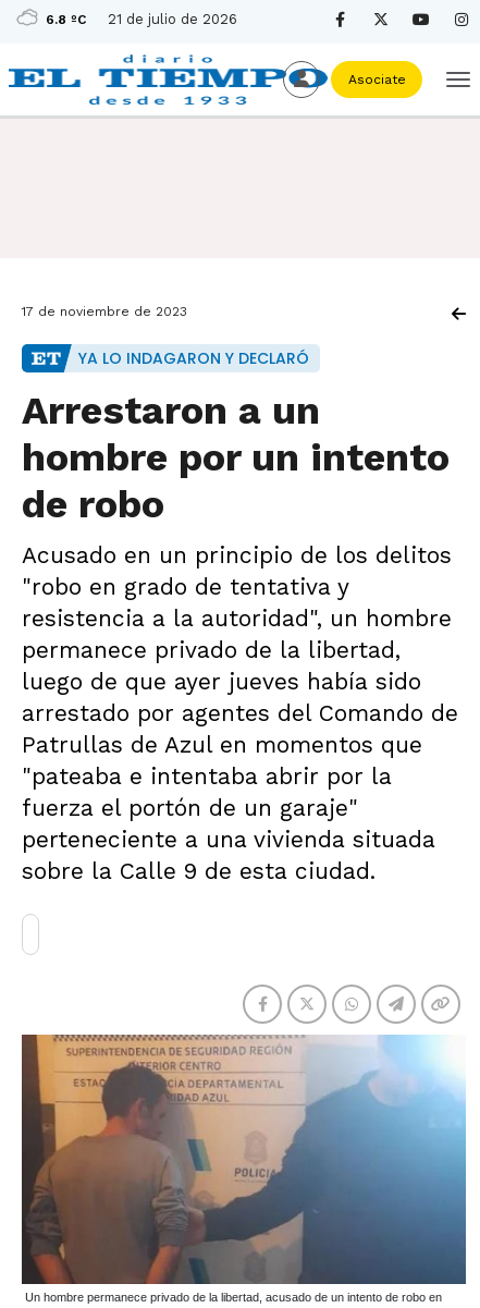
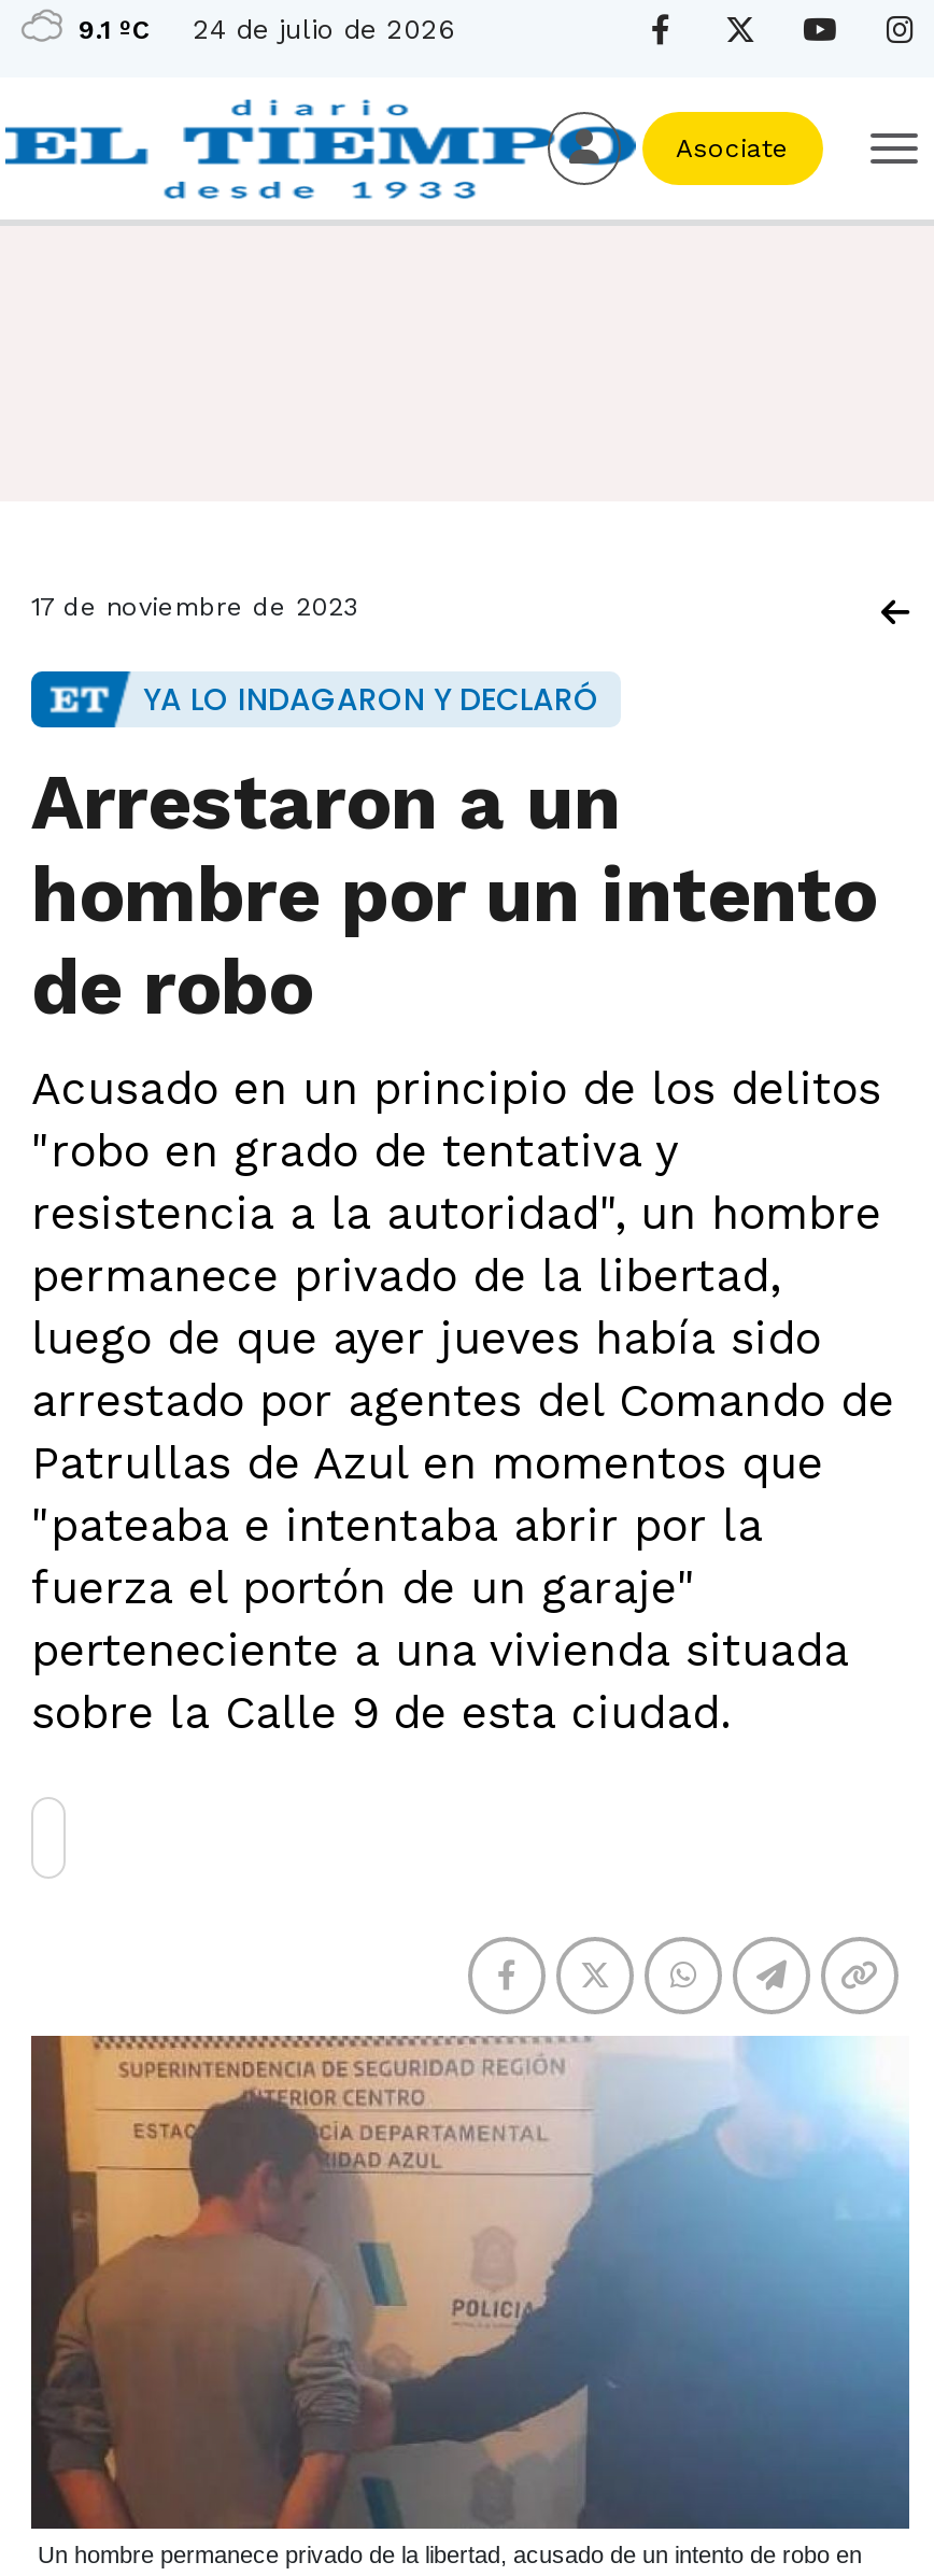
- 6.8 ºC
+ 9.1 ºC

- 21 de julio de 2026
+ 24 de julio de 2026
